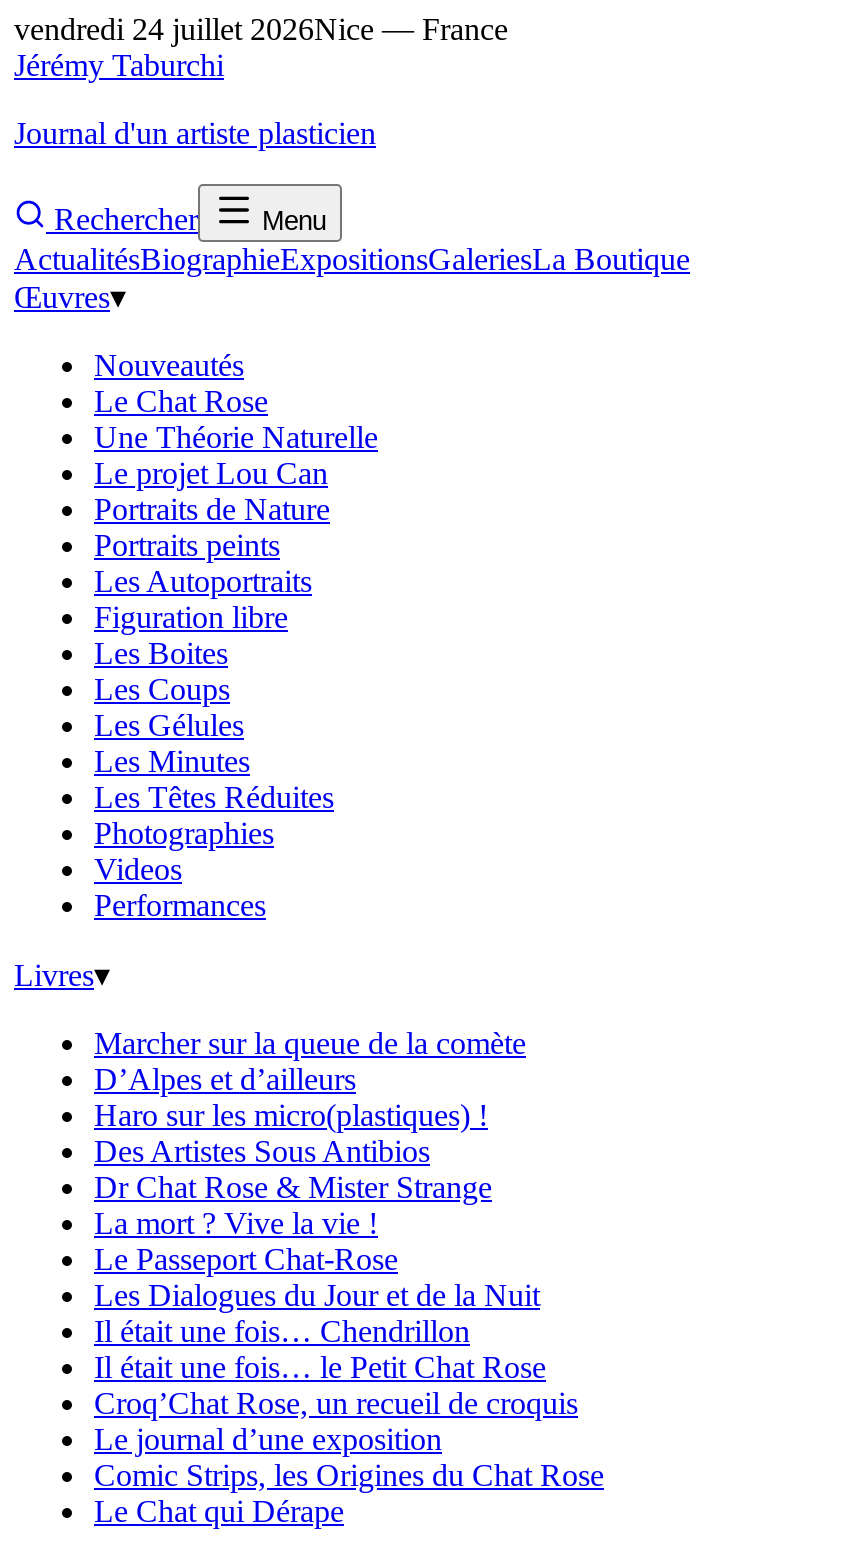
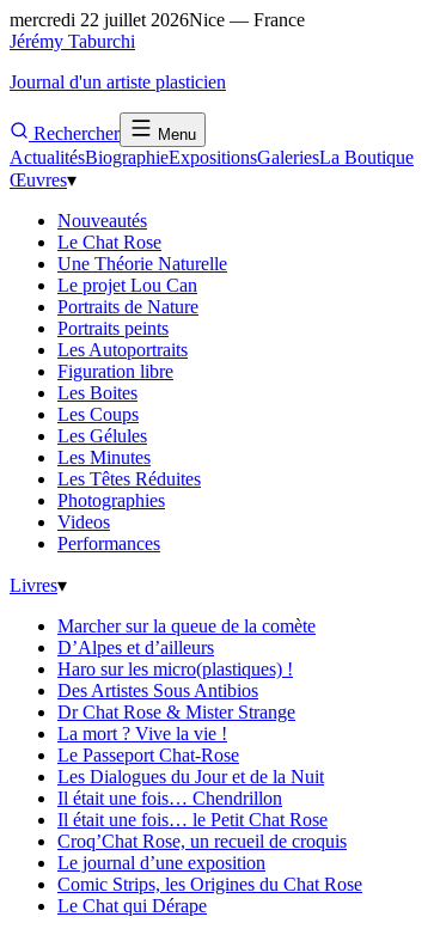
- vendredi 24 juillet 2026Nice — France
+ mercredi 22 juillet 2026Nice — France
